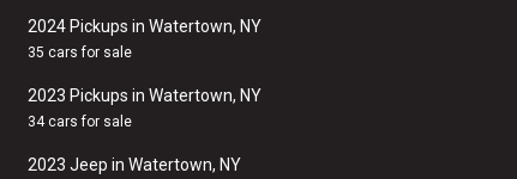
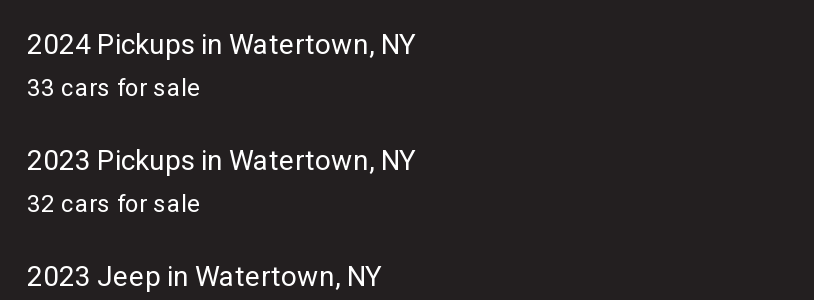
- 35 cars for sale
+ 33 cars for sale

- 34 cars for sale
+ 32 cars for sale
